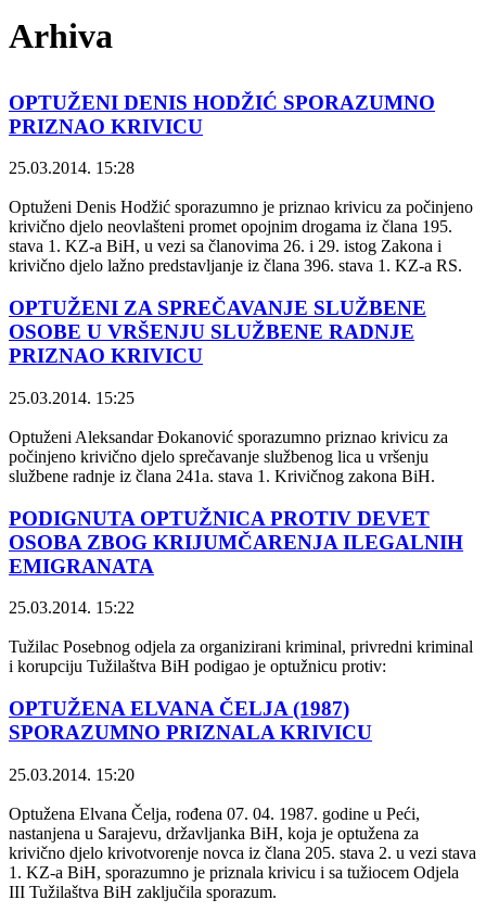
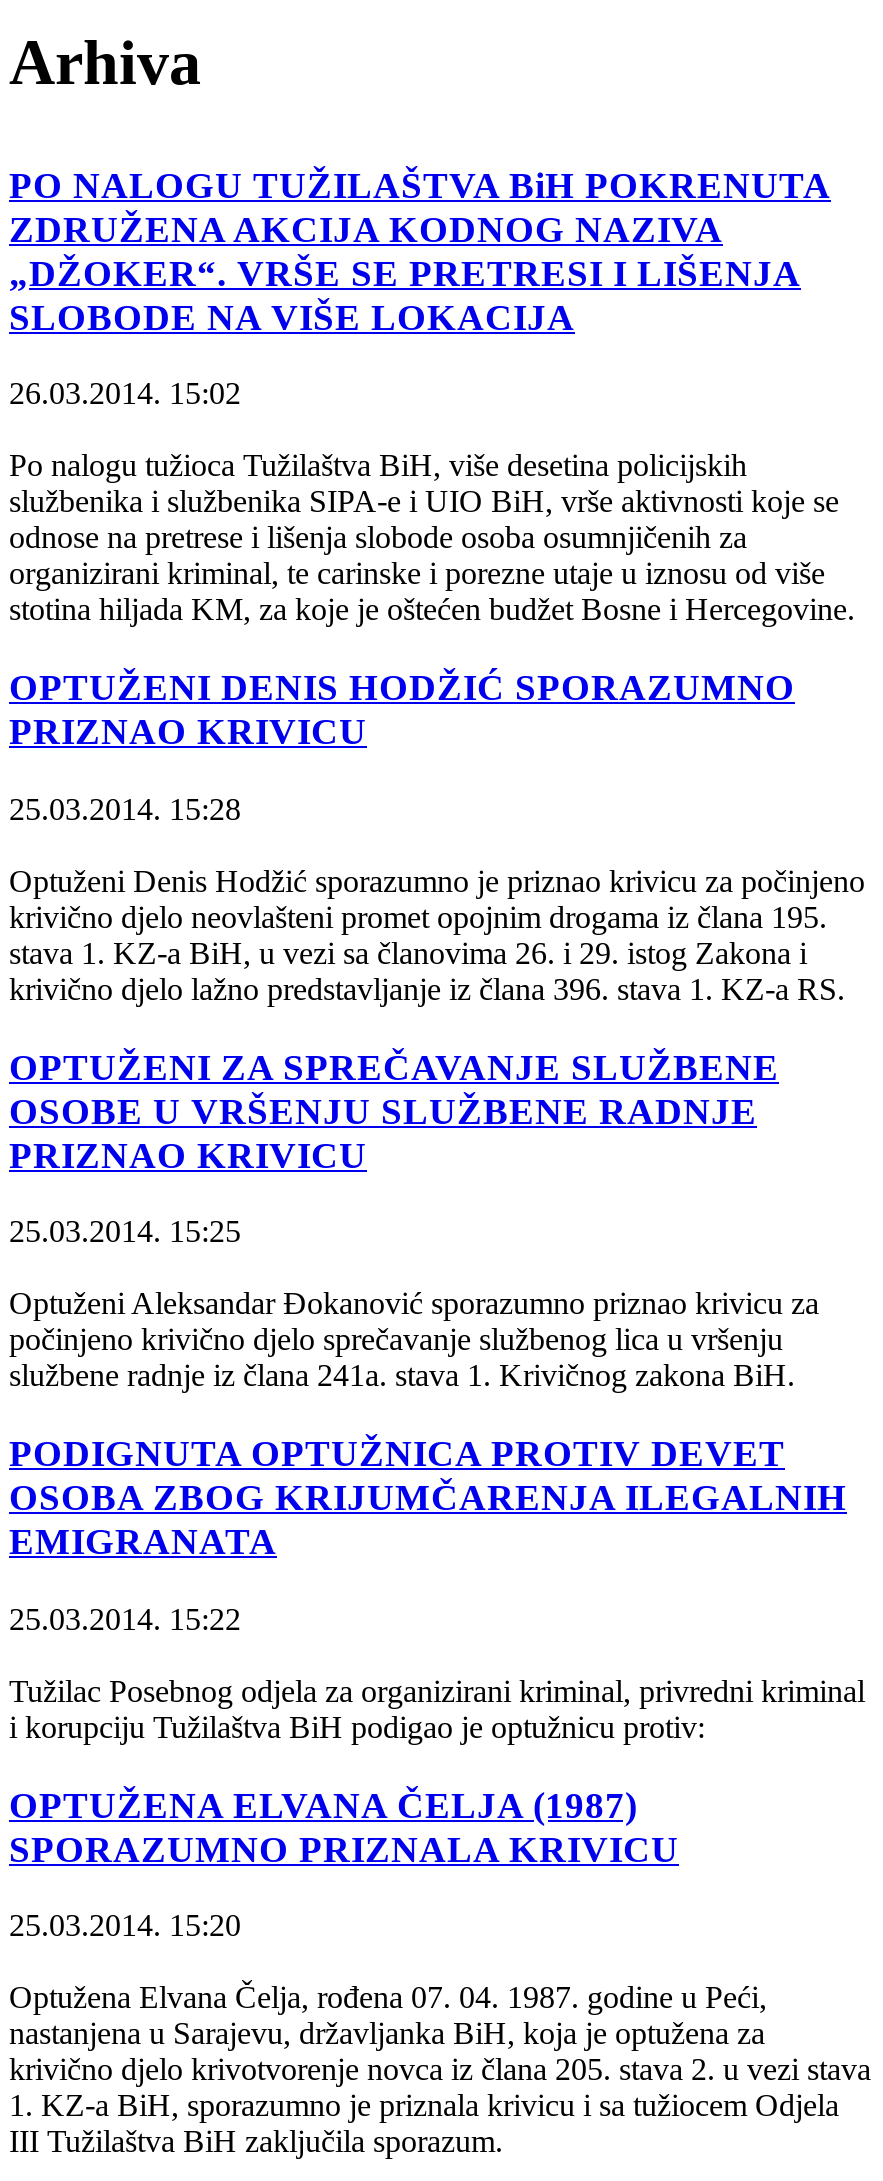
+ PO NALOGU TUŽILAŠTVA BiH POKRENUTA
+ ZDRUŽENA AKCIJA KODNOG NAZIVA
+ „DŽOKER“. VRŠE SE PRETRESI I LIŠENJA
+ SLOBODE NA VIŠE LOKACIJA
+ 26.03.2014. 15:02
+ Po nalogu tužioca Tužilaštva BiH, više desetina policijskih
+ službenika i službenika SIPA-e i UIO BiH, vrše aktivnosti koje se
+ odnose na pretrese i lišenja slobode osoba osumnjičenih za
+ organizirani kriminal, te carinske i porezne utaje u iznosu od više
+ stotina hiljada KM, za koje je oštećen budžet Bosne i Hercegovine.
